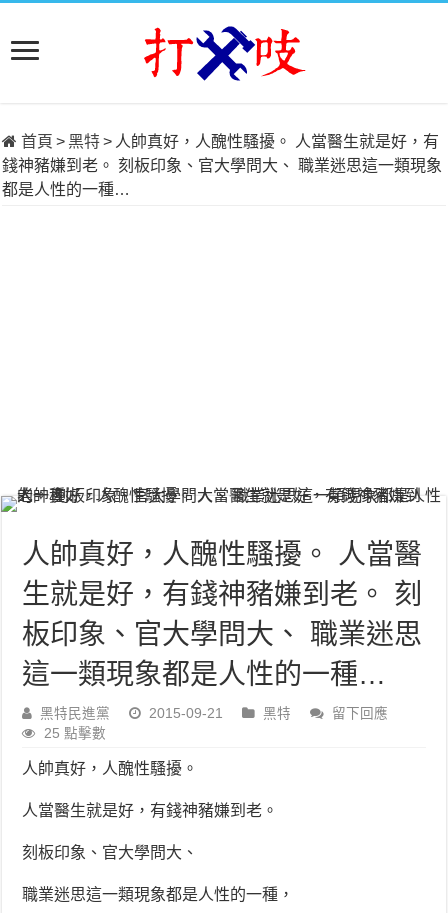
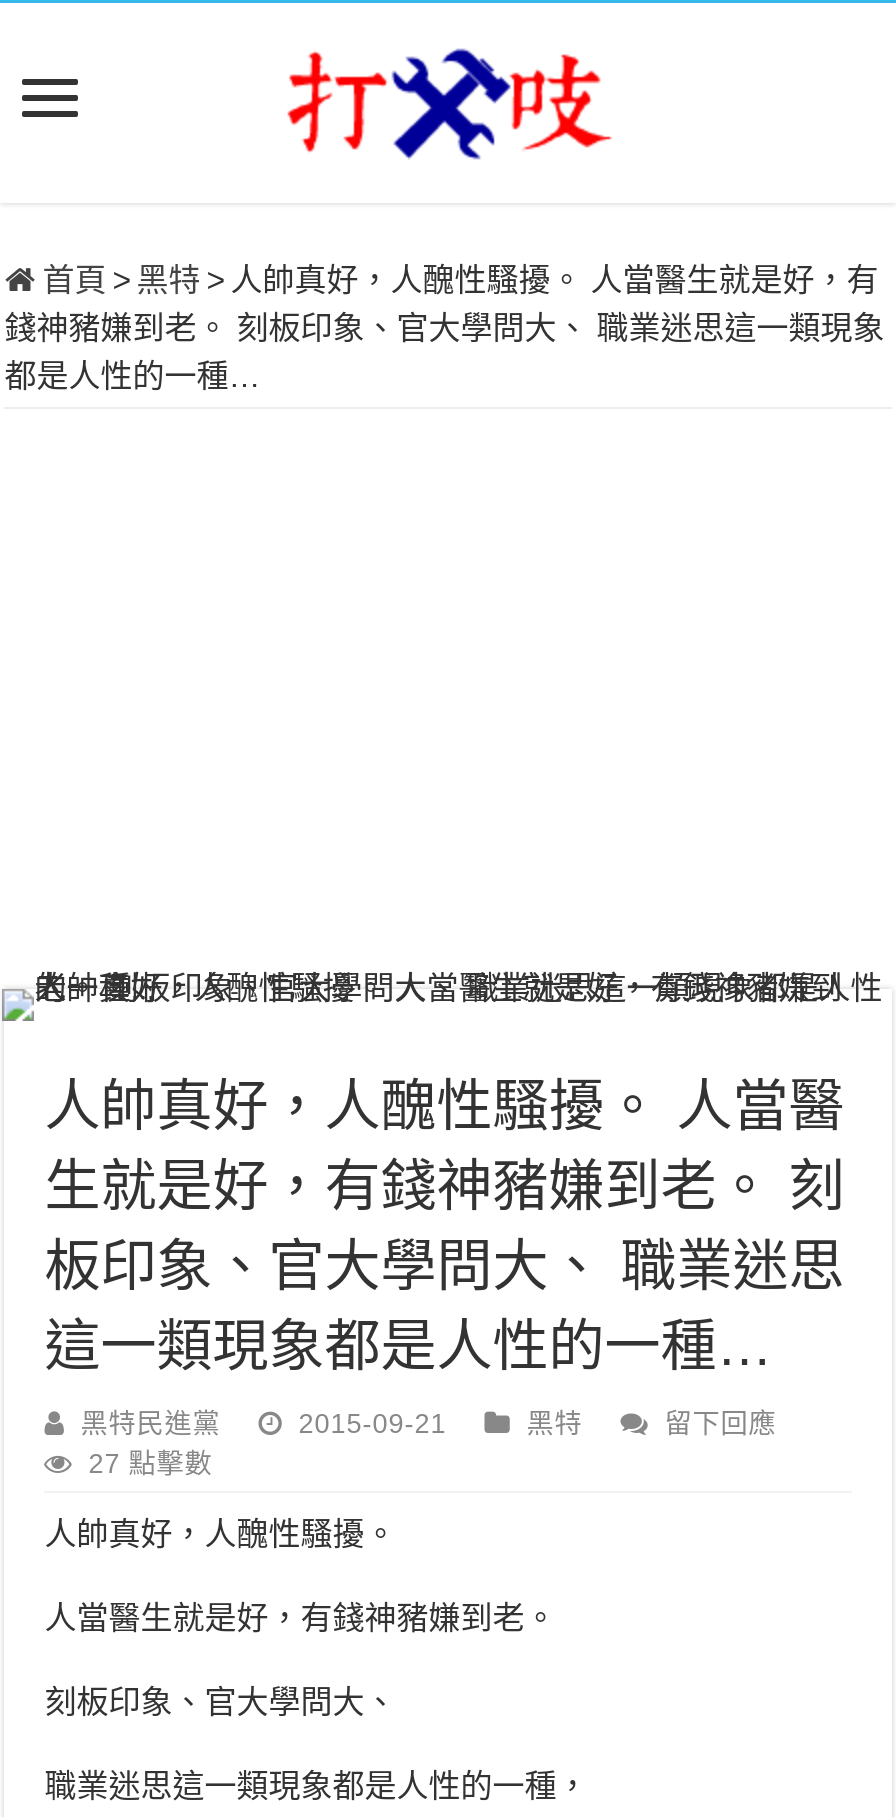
- 25 點擊數
+ 27 點擊數
